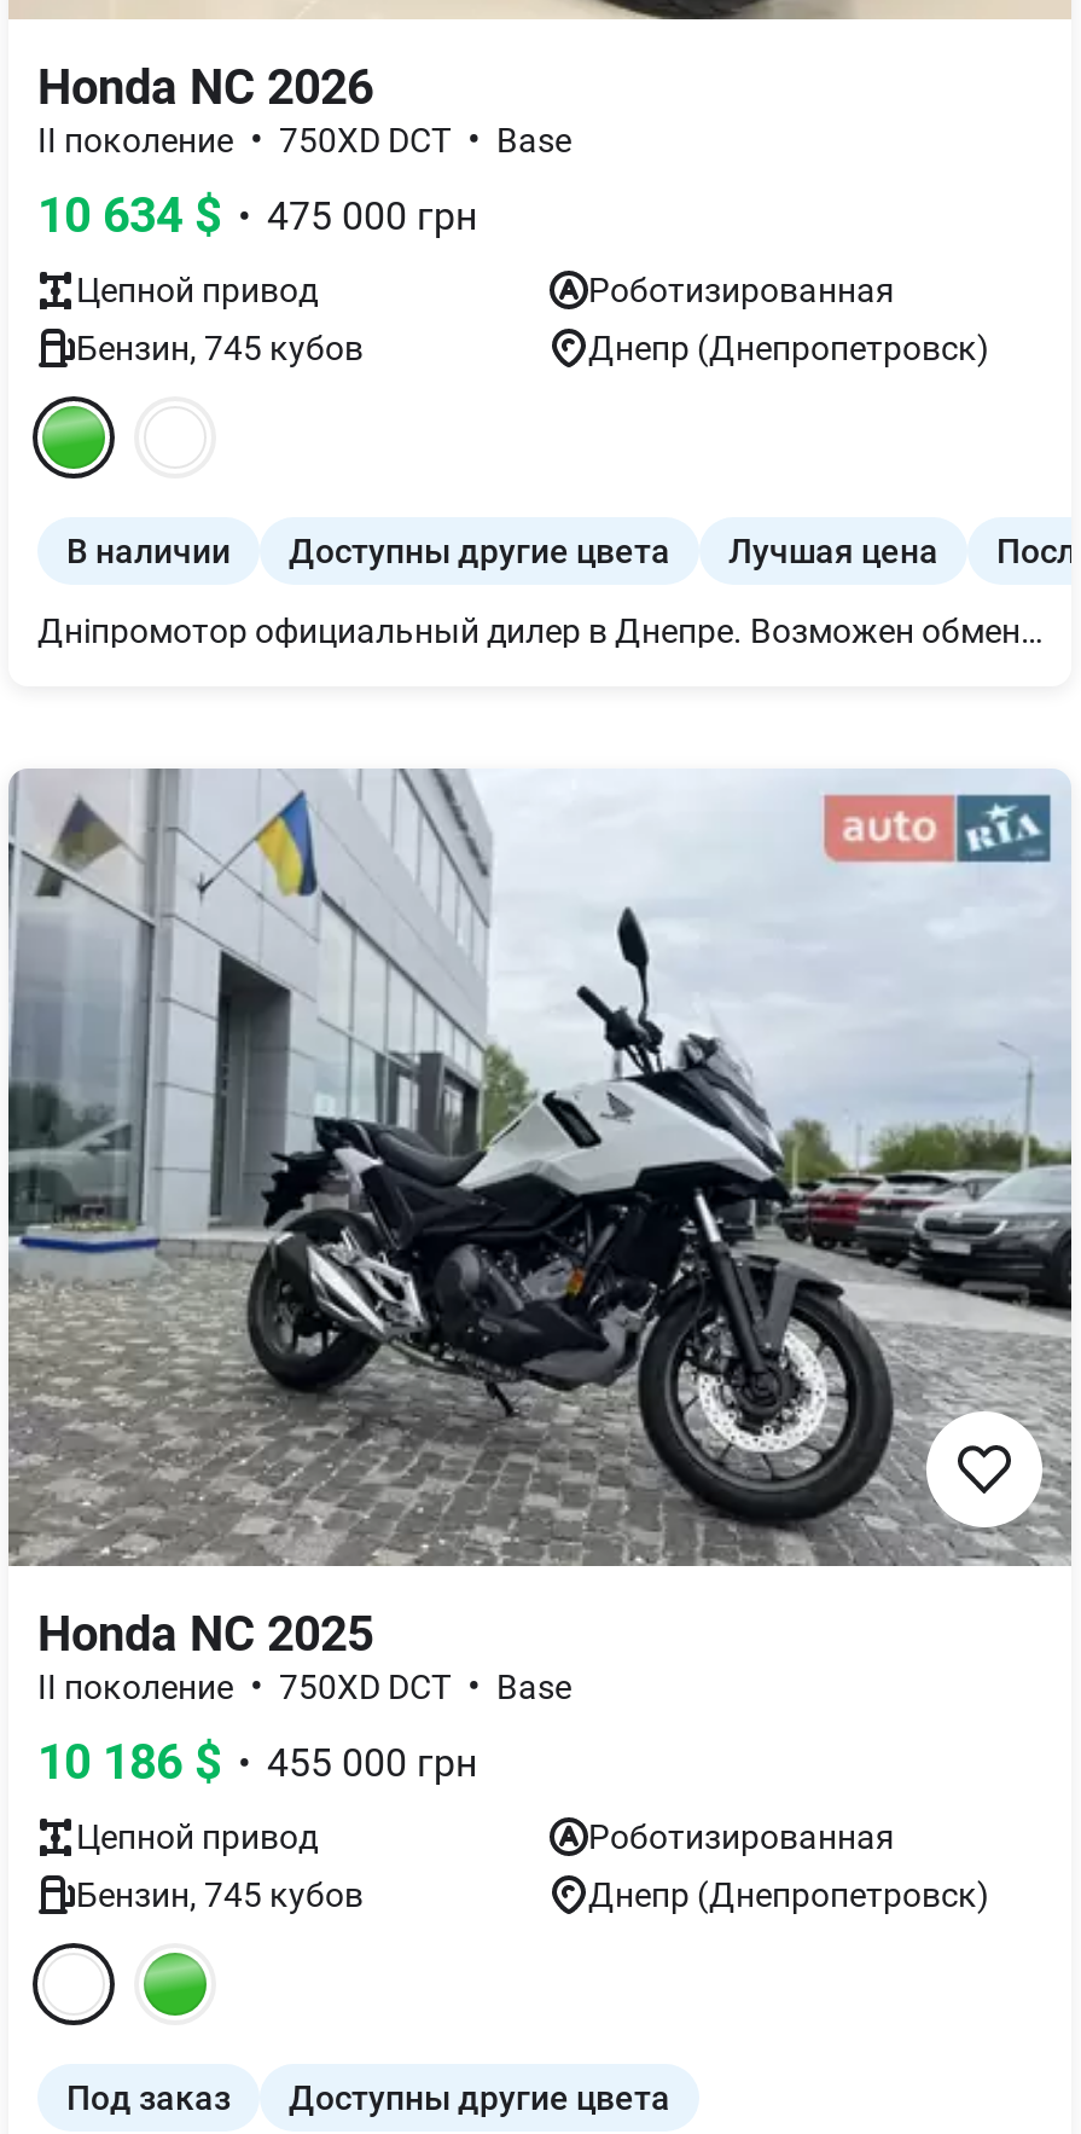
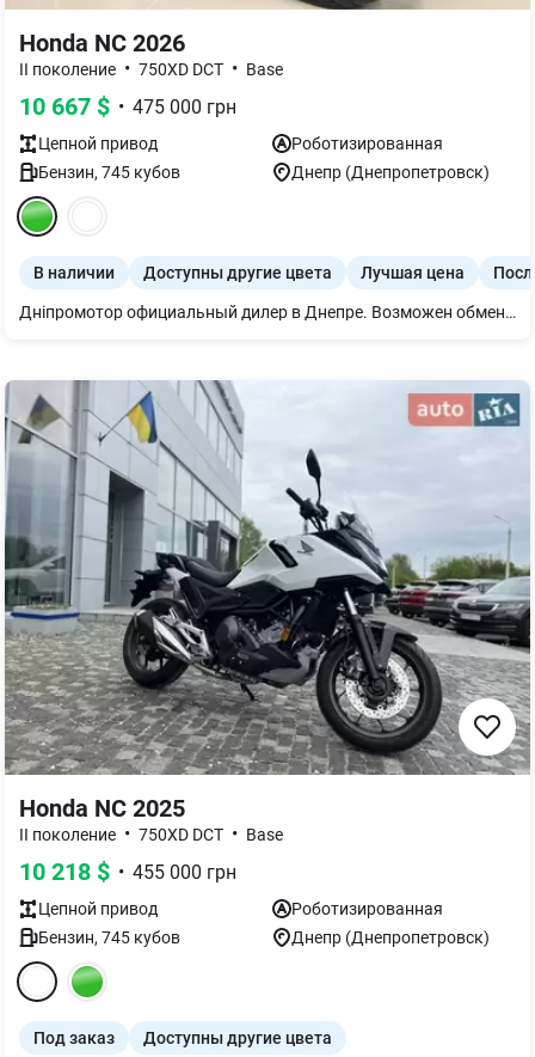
- 10 634 $ • 475 000 грн
+ 10 667 $ • 475 000 грн

- 10 186 $ • 455 000 грн
+ 10 218 $ • 455 000 грн
